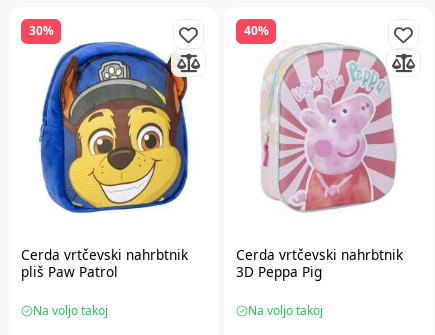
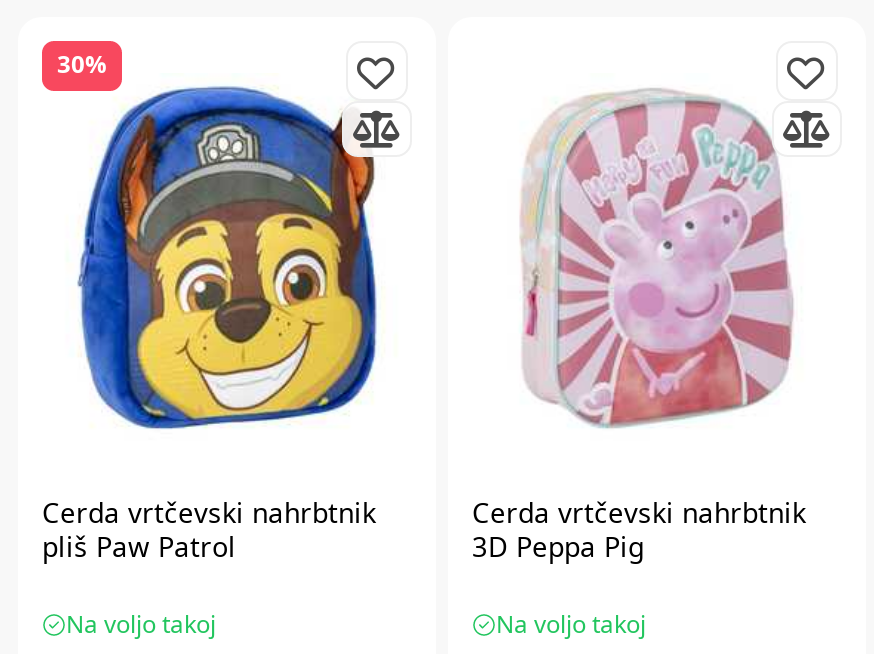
- 40%
